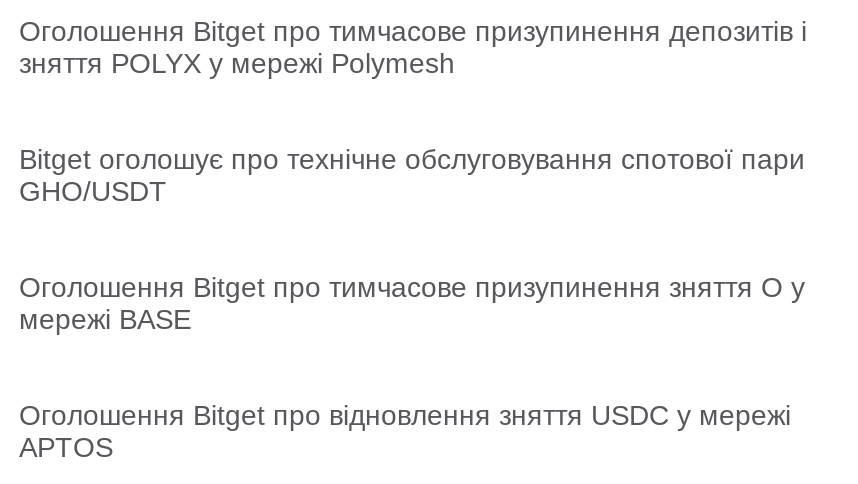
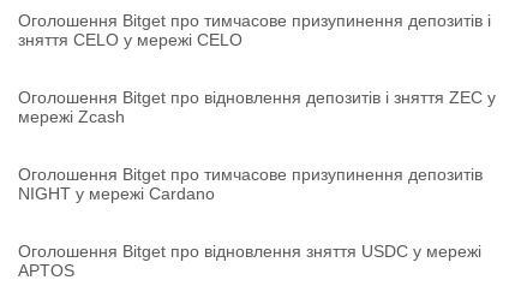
- зняття POLYX у мережі Polymesh
+ зняття CELO у мережі CELO

- Bitget оголошує про технічне обслуговування спотової пари
- GHO/USDT
+ Оголошення Bitget про відновлення депозитів і зняття ZEC у
+ мережі Zcash

- Оголошення Bitget про тимчасове призупинення зняття O у
- мережі BASE
+ Оголошення Bitget про тимчасове призупинення депозитів
+ NIGHT у мережі Cardano
